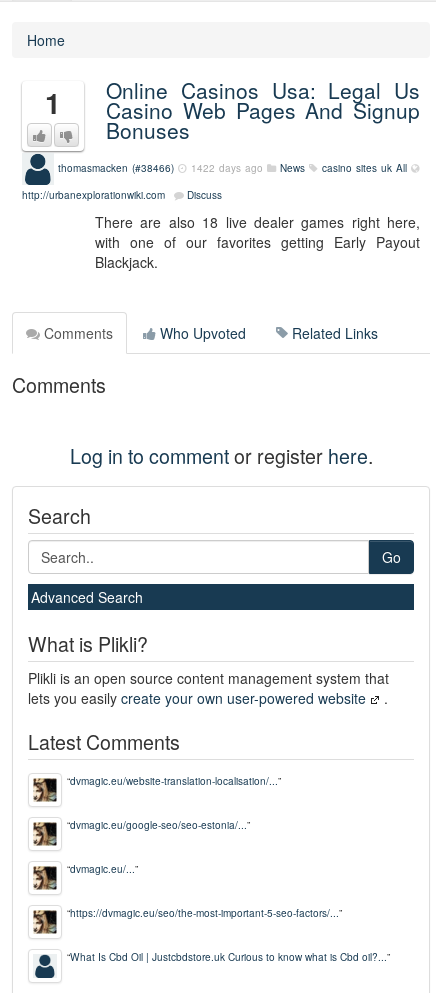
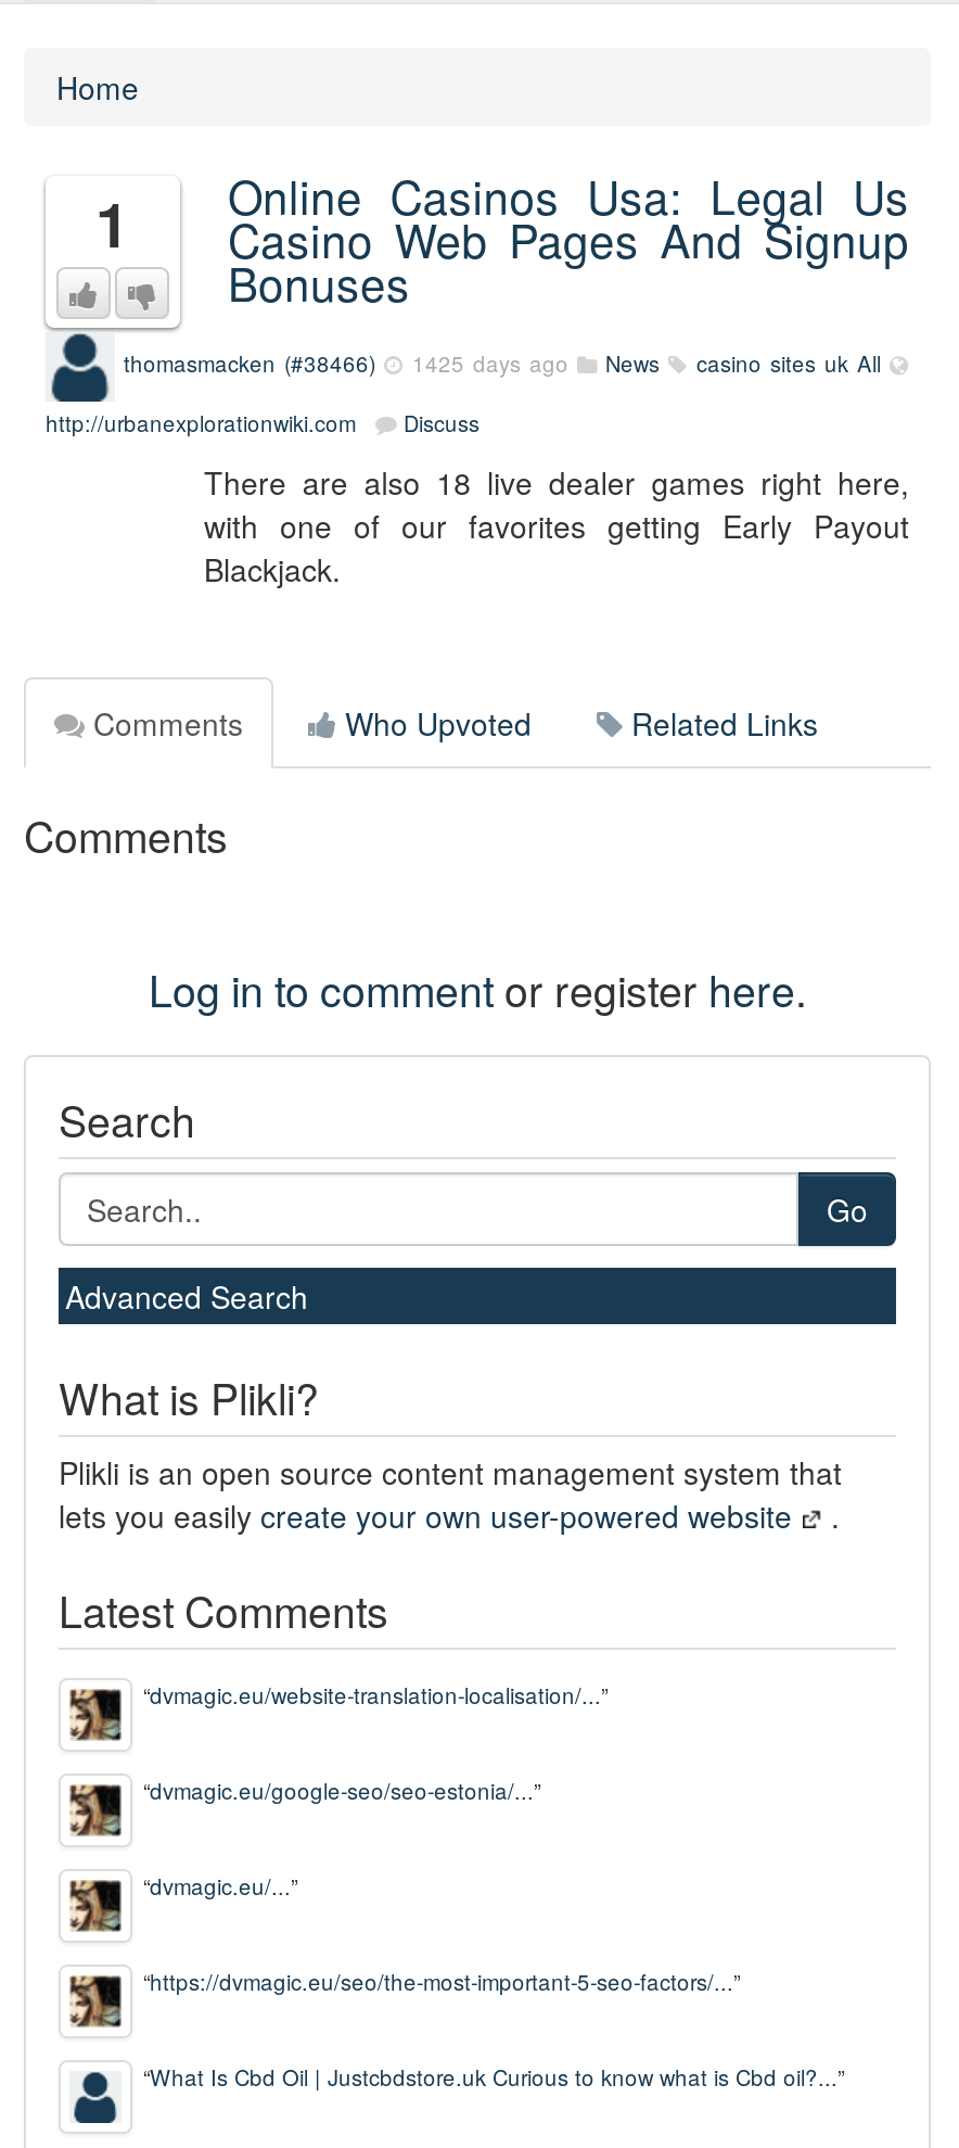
- thomasmacken (#38466) 1422 days ago News casino sites uk All
+ thomasmacken (#38466) 1425 days ago News casino sites uk All
